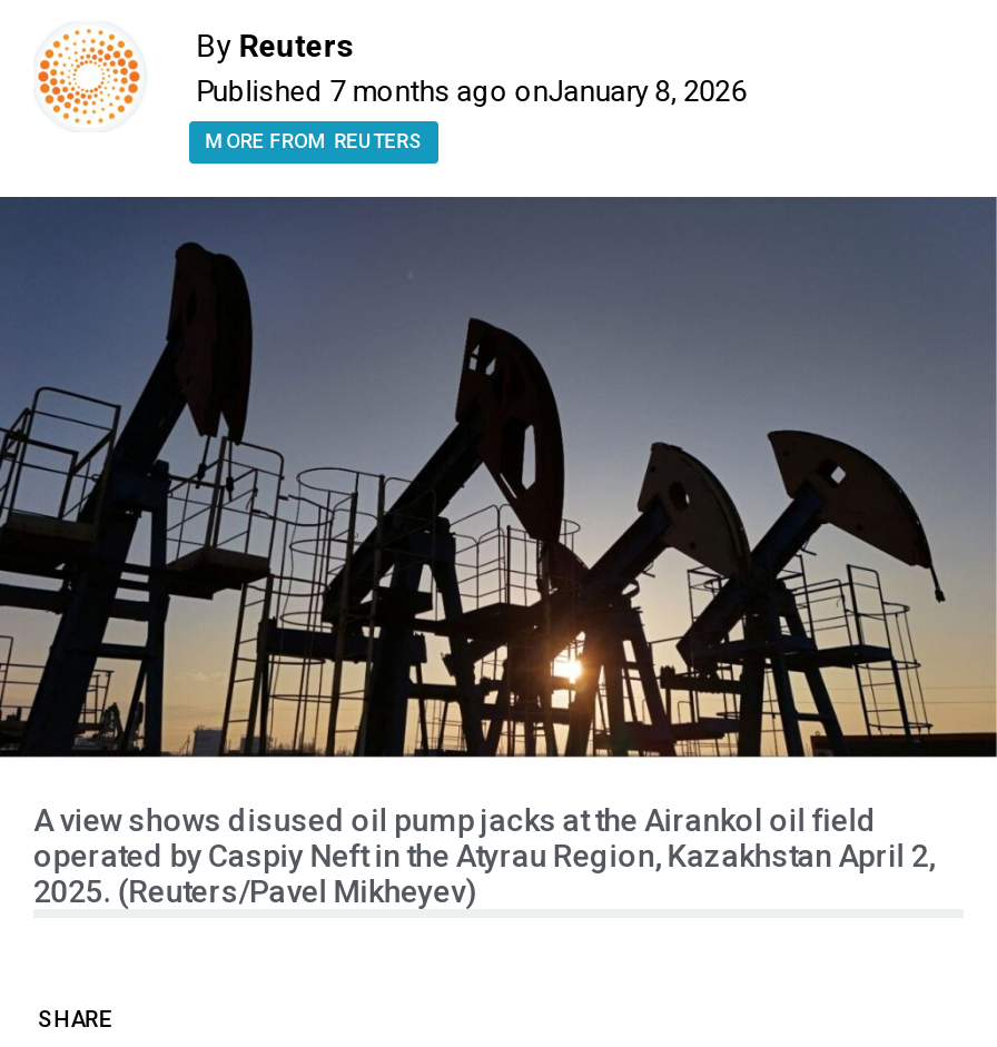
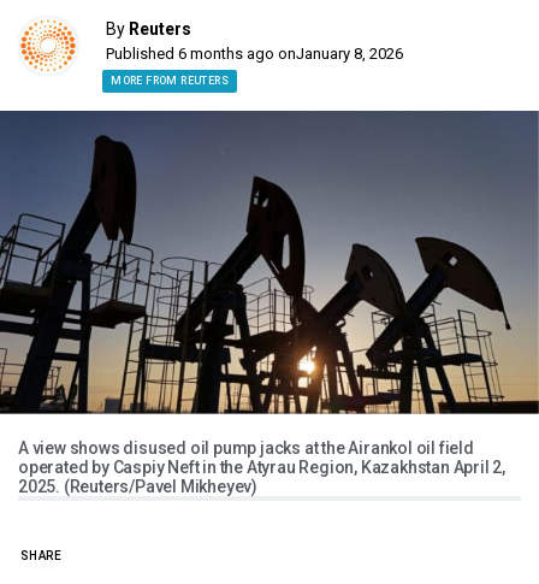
- Published 7 months ago onJanuary 8, 2026
+ Published 6 months ago onJanuary 8, 2026
